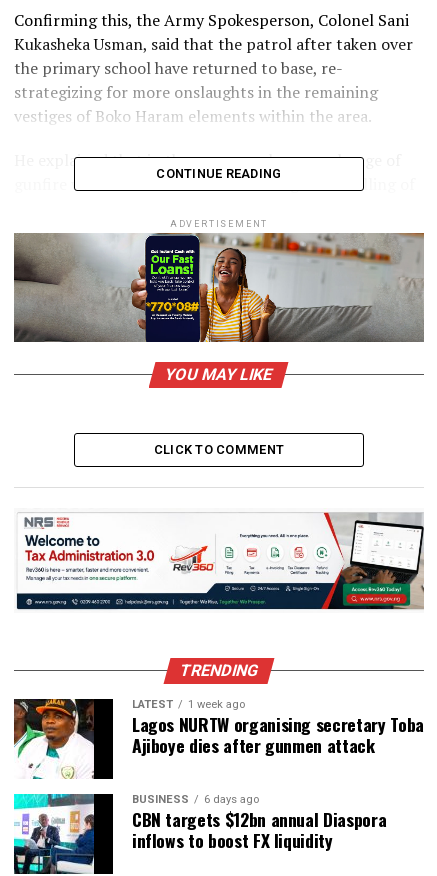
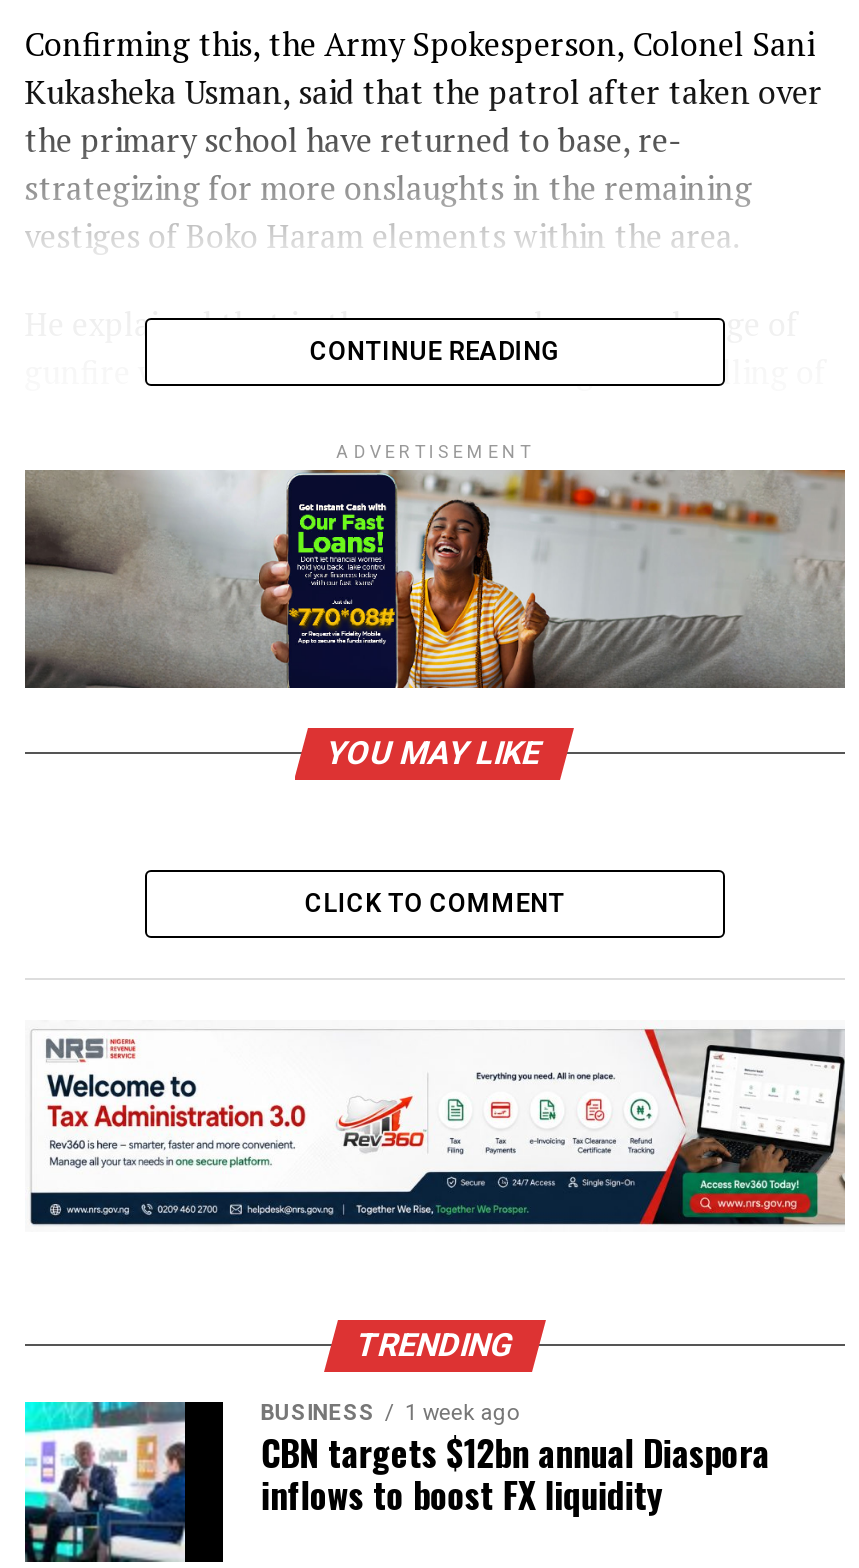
- [image]
- Lagos NURTW organising secretary Toba
- Ajiboye dies after gunmen attack
- BUSINESS
- 6 days ago

- LATEST
+ BUSINESS
